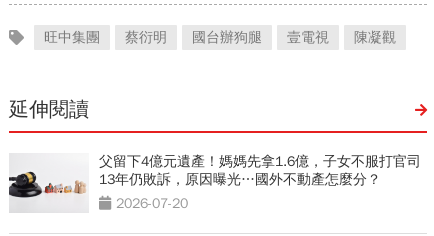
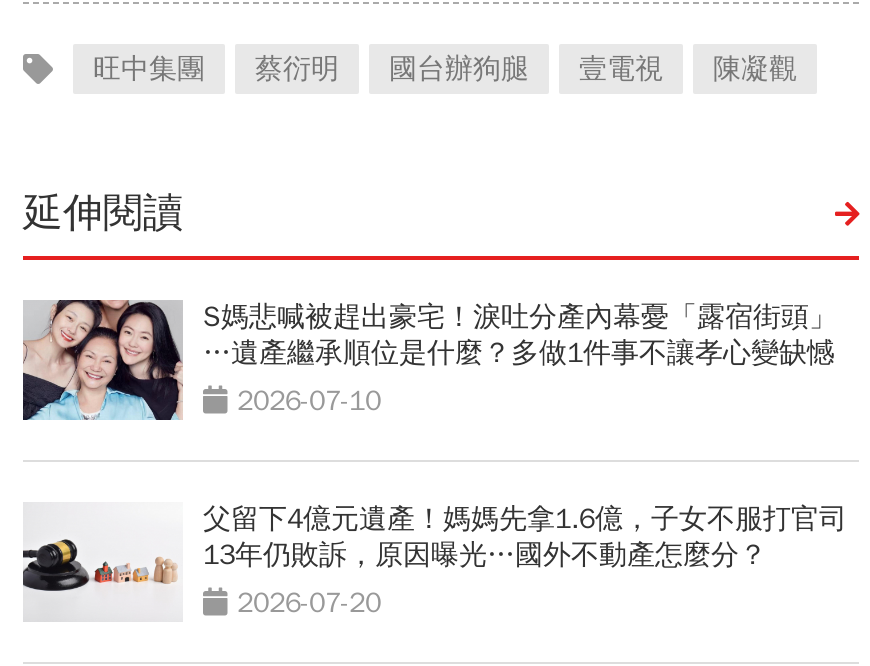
+ [image]
+ S媽悲喊被趕出豪宅！淚吐分產內幕憂「露宿街頭」
+ …遺產繼承順位是什麼？多做1件事不讓孝心變缺憾
+ 2026-07-10
